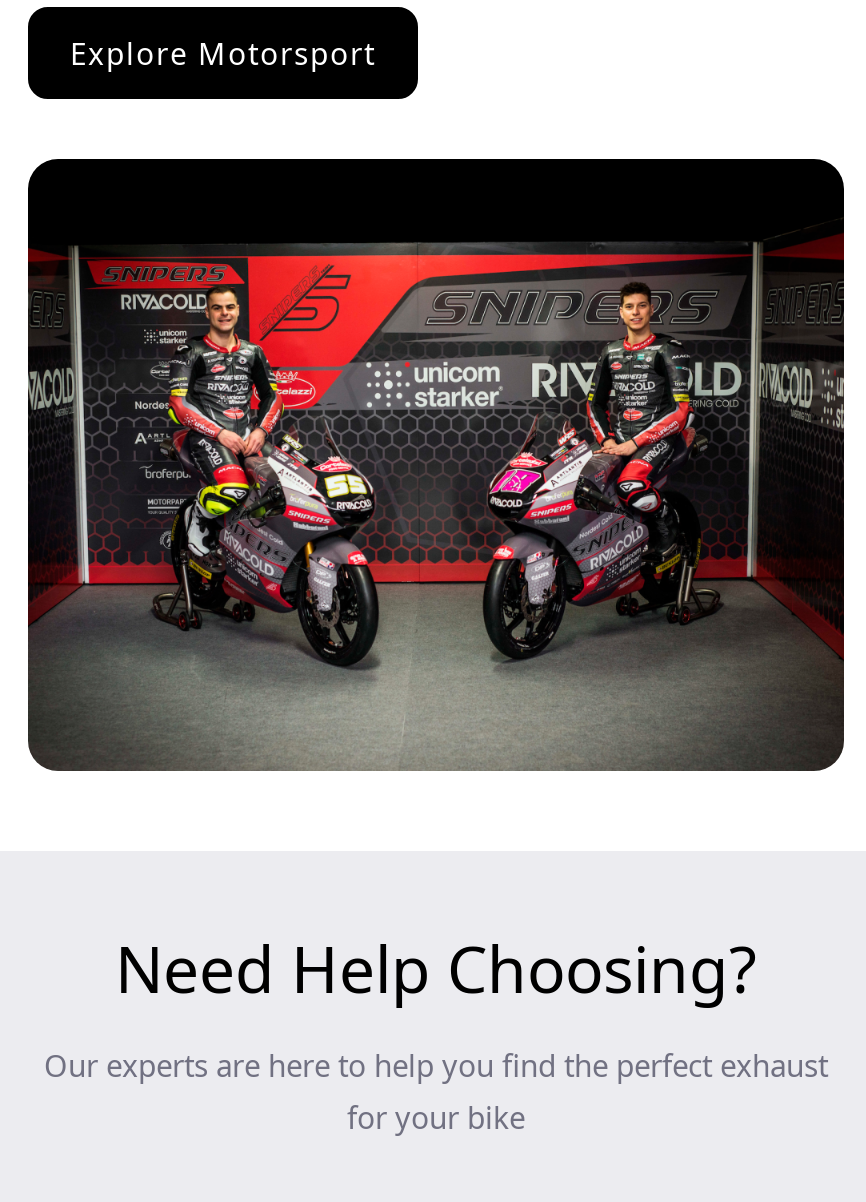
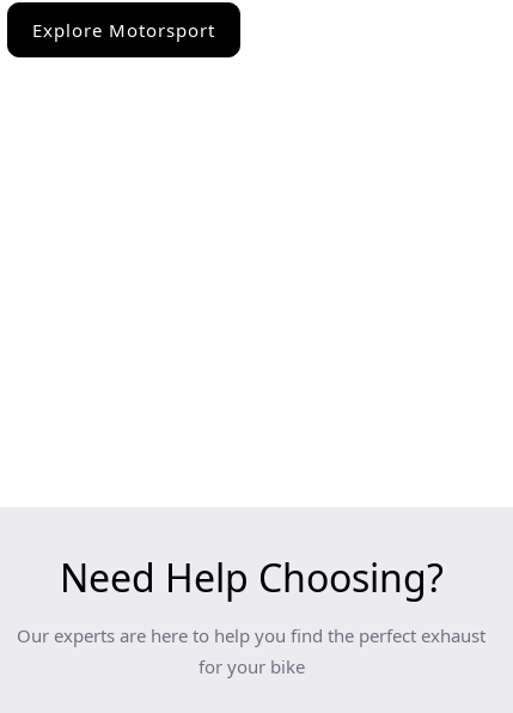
- [image]
